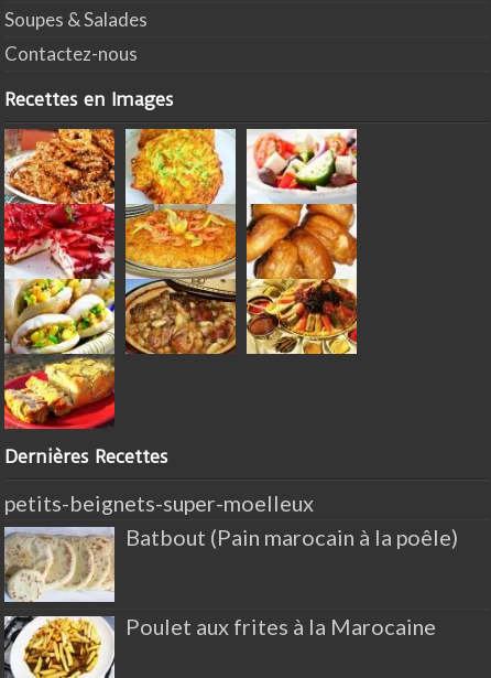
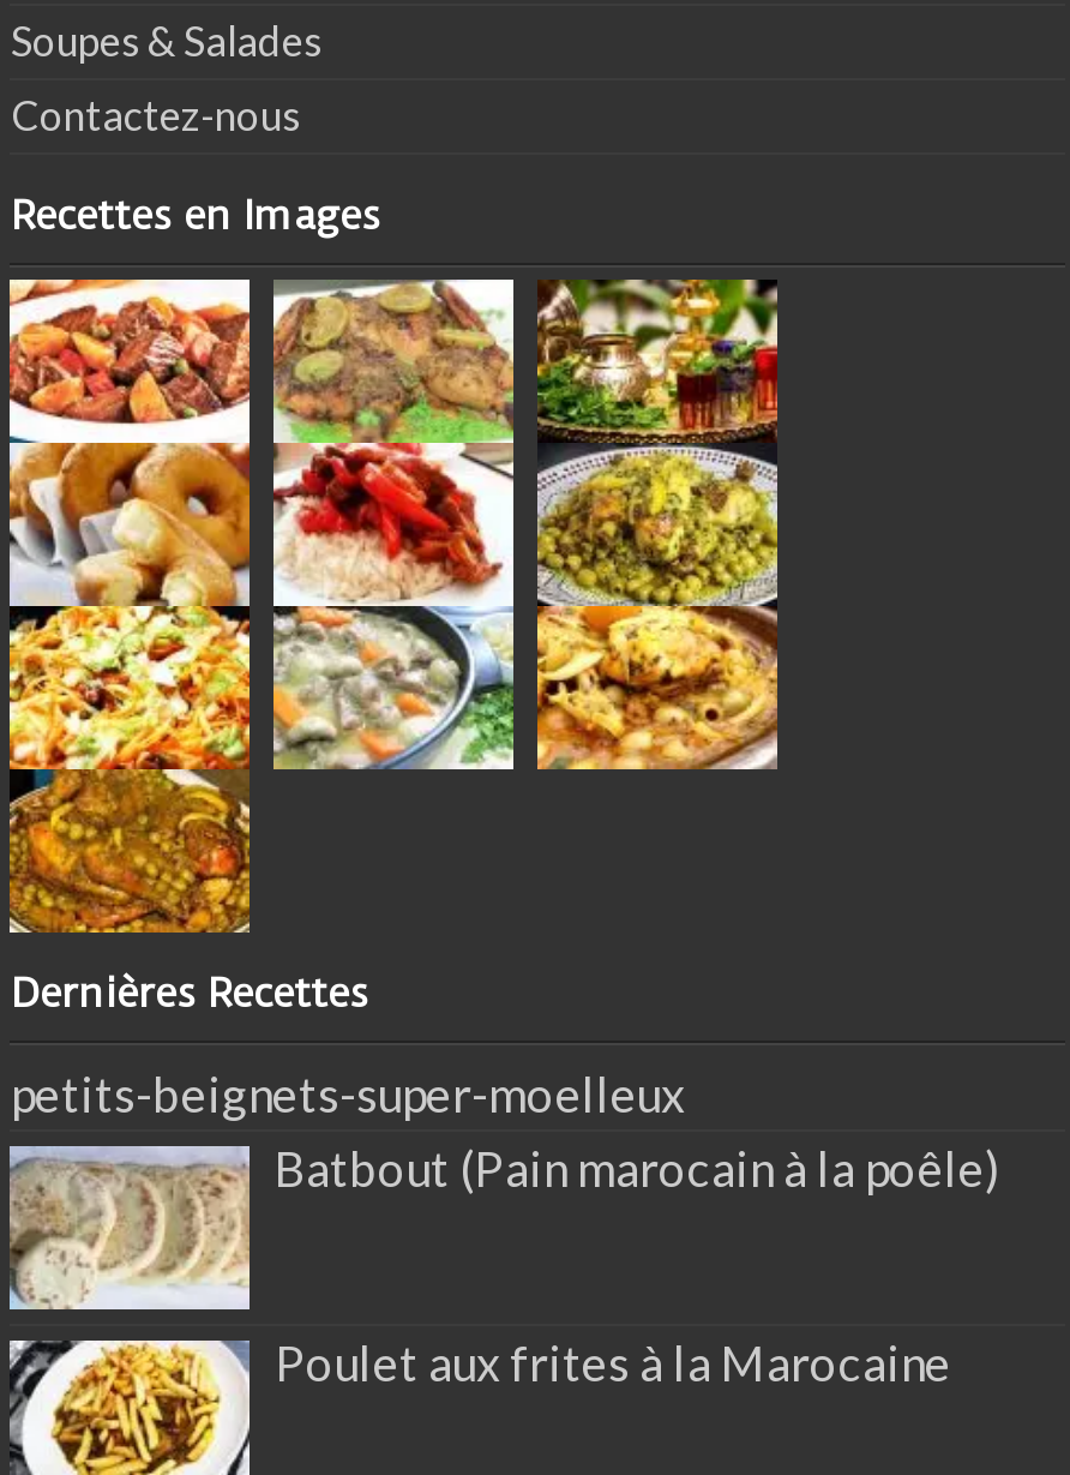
- [image]
+ [image]

- [image]
+ [image]

- [image]
+ [image]
